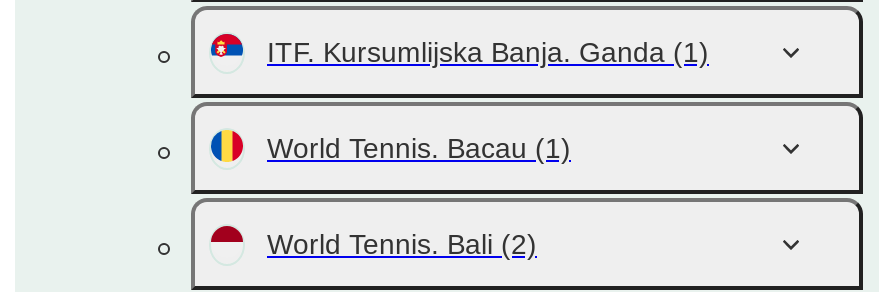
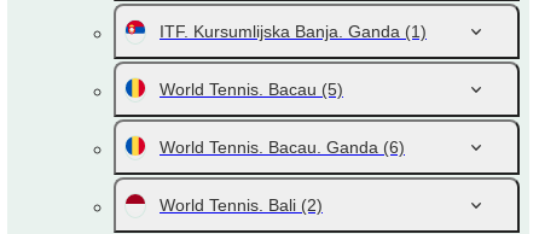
- World Tennis. Bacau (1)
+ World Tennis. Bacau (5)
+ World Tennis. Bacau. Ganda (6)
